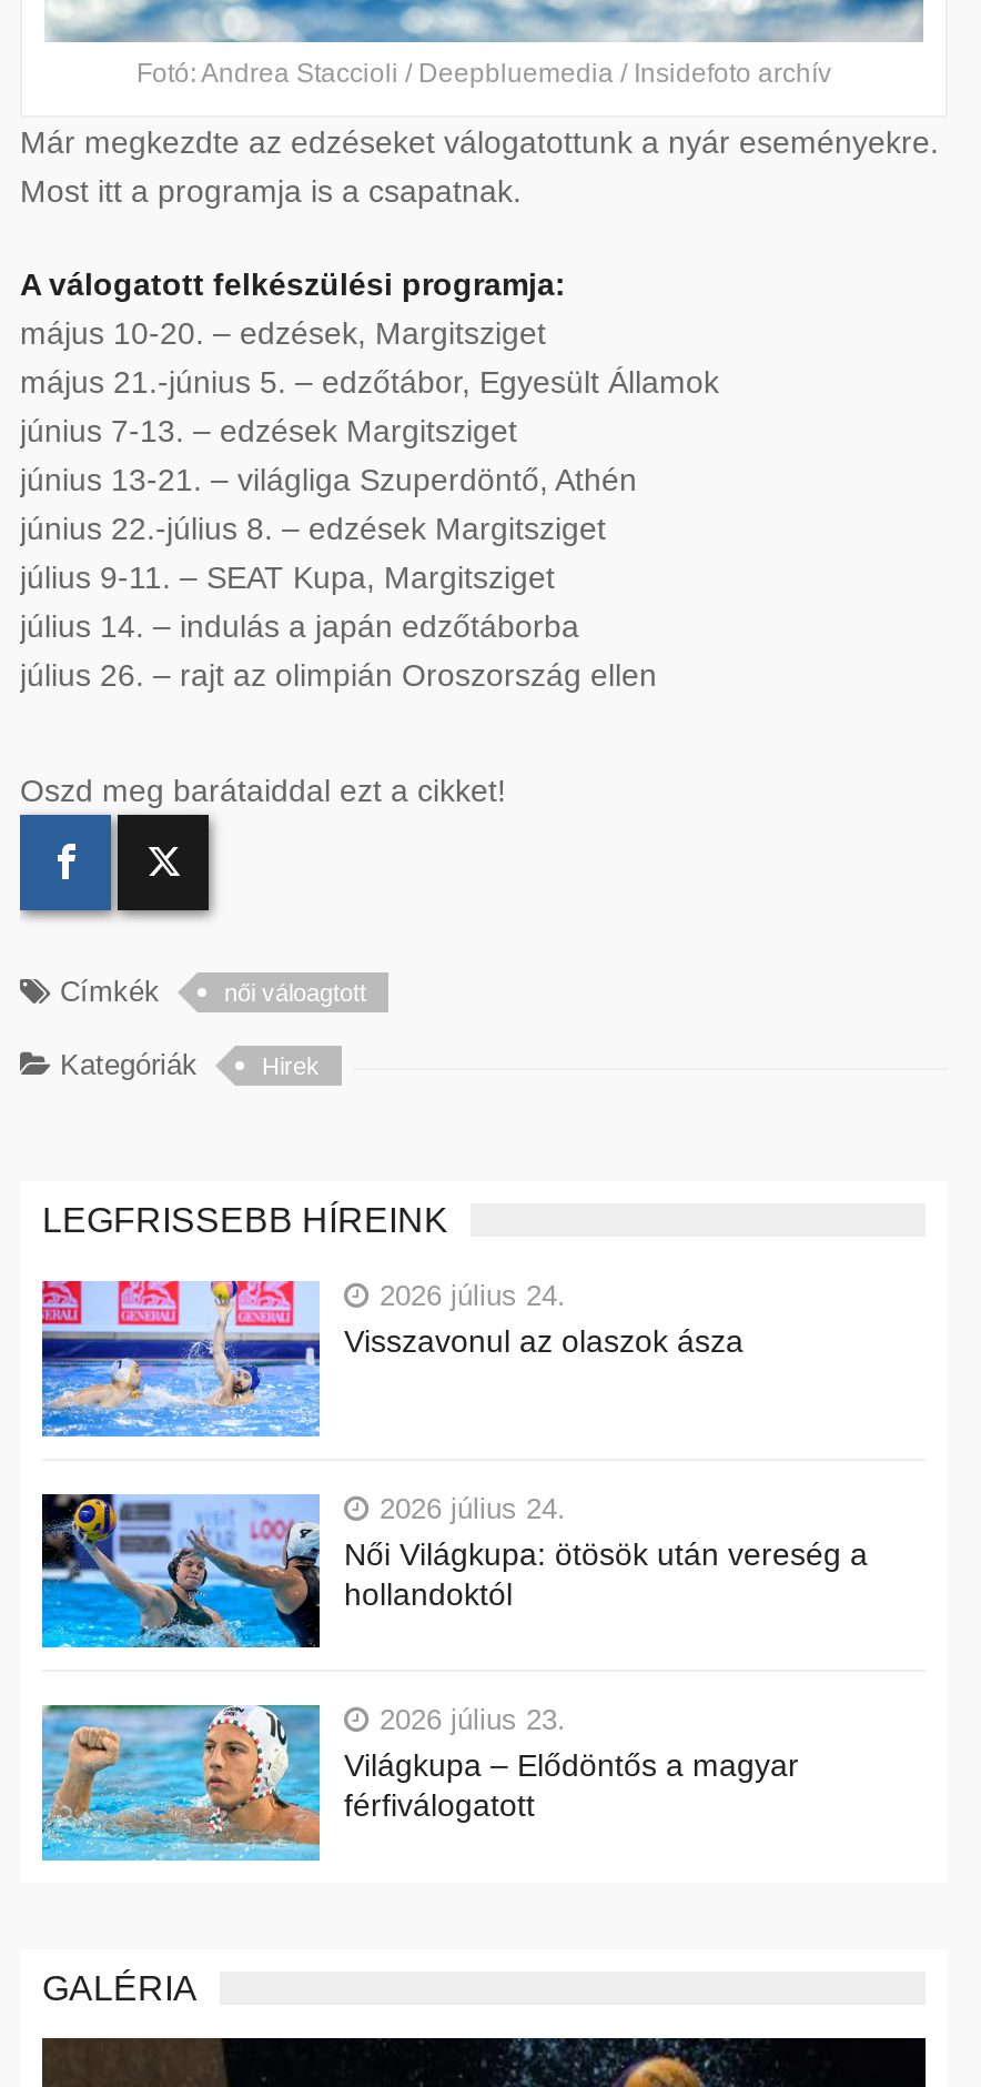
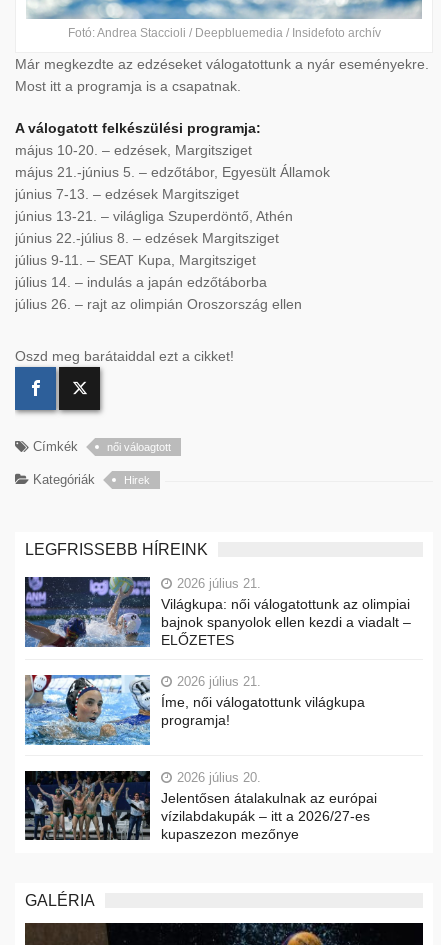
- [image]
- 2026 július 24.
- Visszavonul az olaszok ásza
+ [image]
+ 2026 július 21.
+ Világkupa: női válogatottunk az olimpiai
+ bajnok spanyolok ellen kezdi a viadalt –
+ ELŐZETES

- [image]
- 2026 július 24.
- Női Világkupa: ötösök után vereség a
- hollandoktól
+ [image]
+ 2026 július 21.
+ Íme, női válogatottunk világkupa
+ programja!

- [image]
- 2026 július 23.
- Világkupa – Elődöntős a magyar
- férfiválogatott
+ [image]
+ 2026 július 20.
+ Jelentősen átalakulnak az európai
+ vízilabdakupák – itt a 2026/27-es
+ kupaszezon mezőnye
